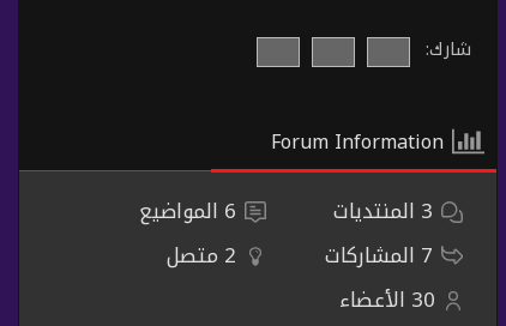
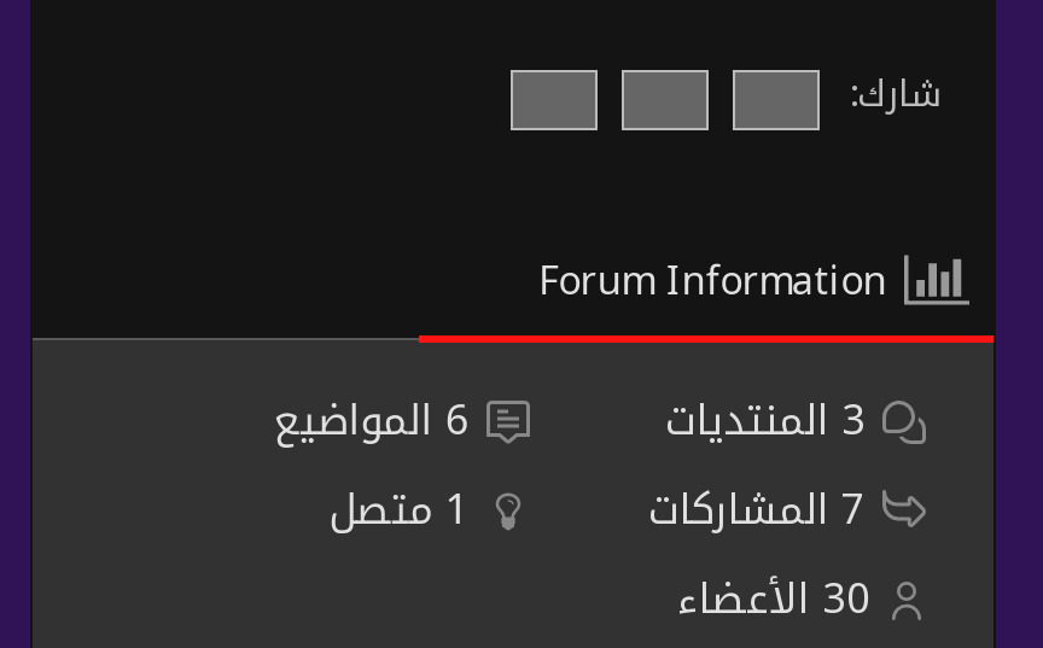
- 2 متصل
+ 1 متصل
